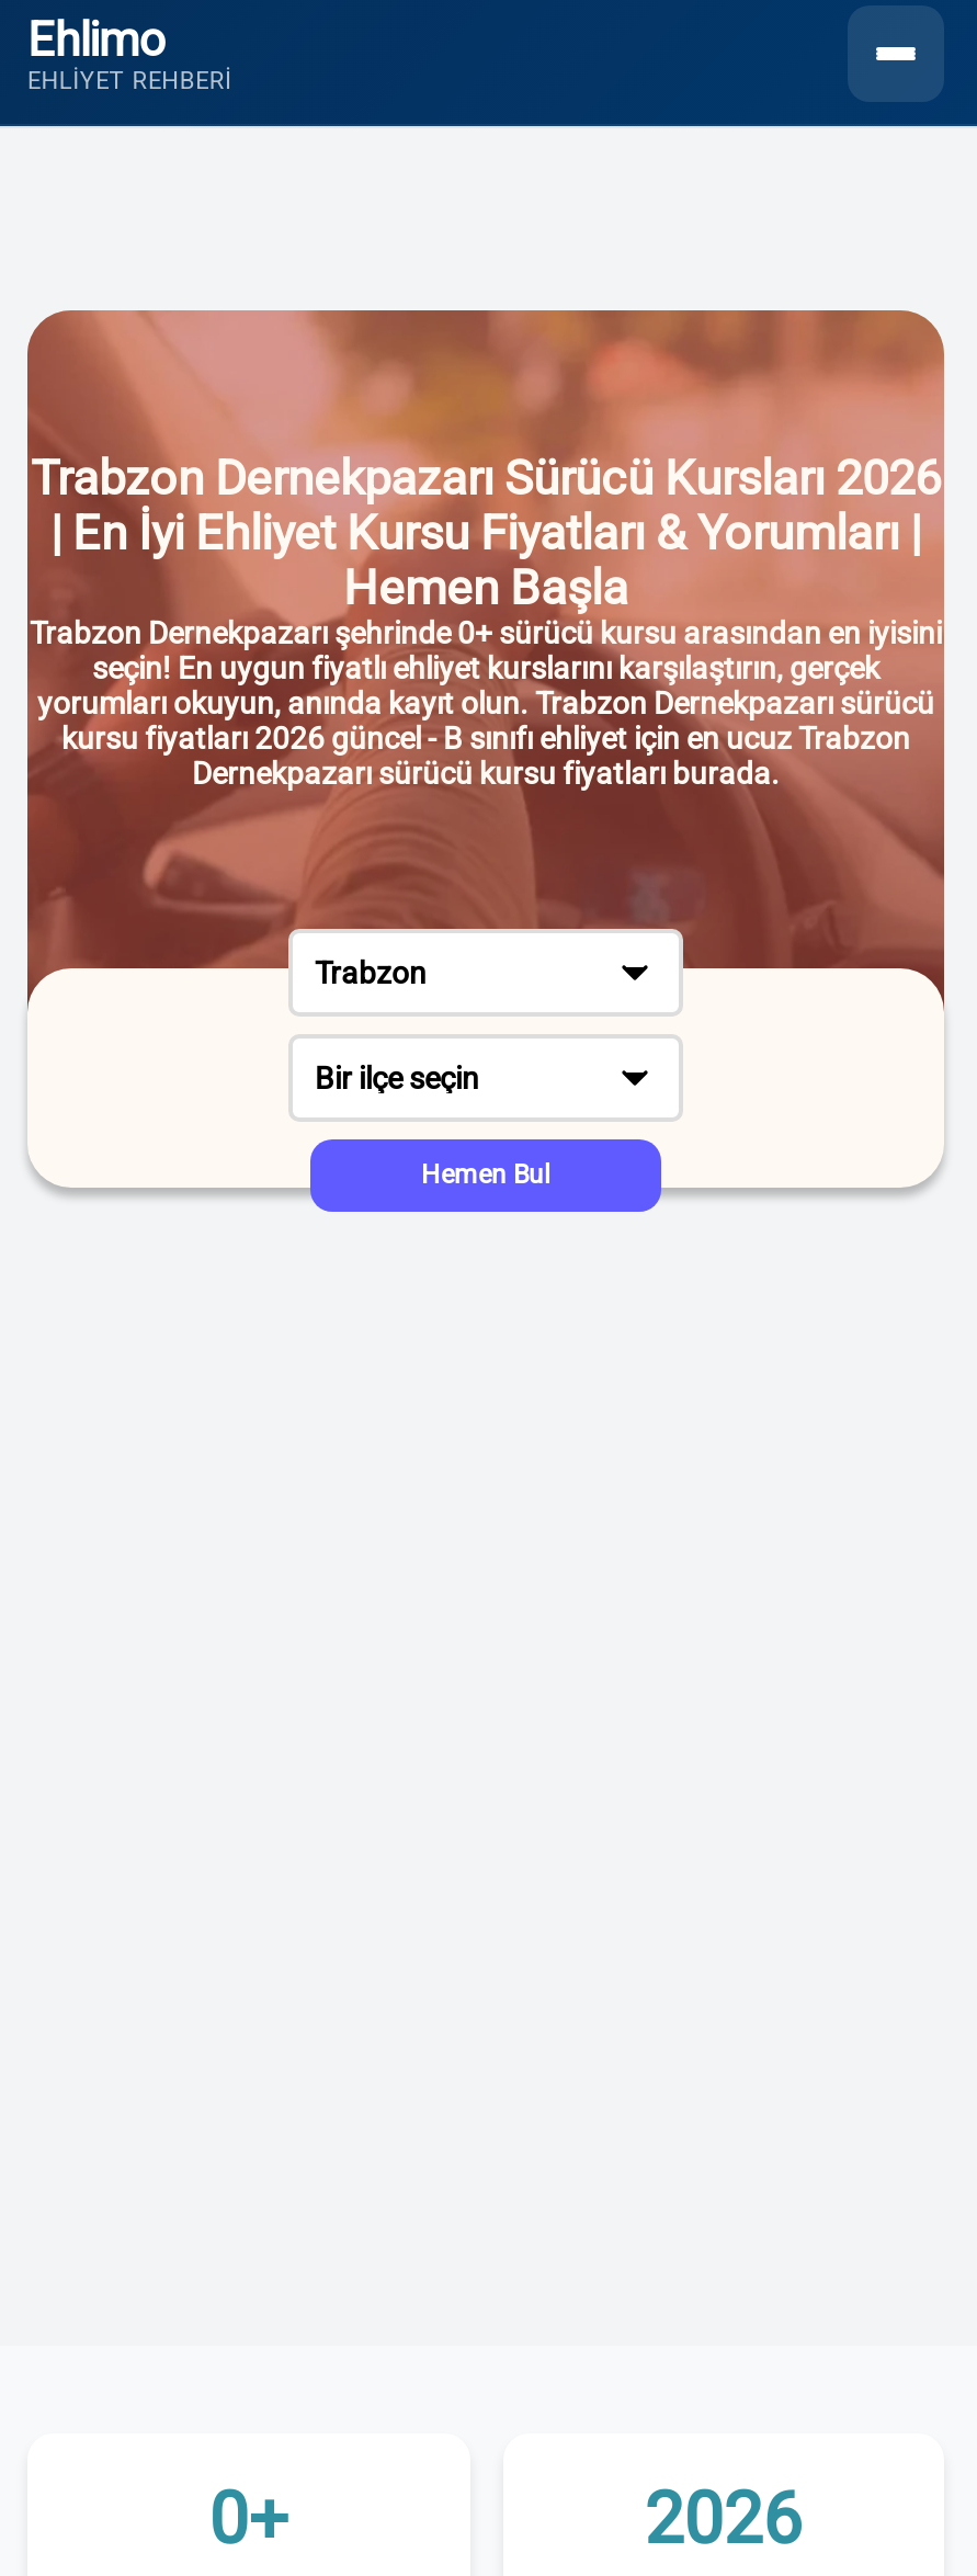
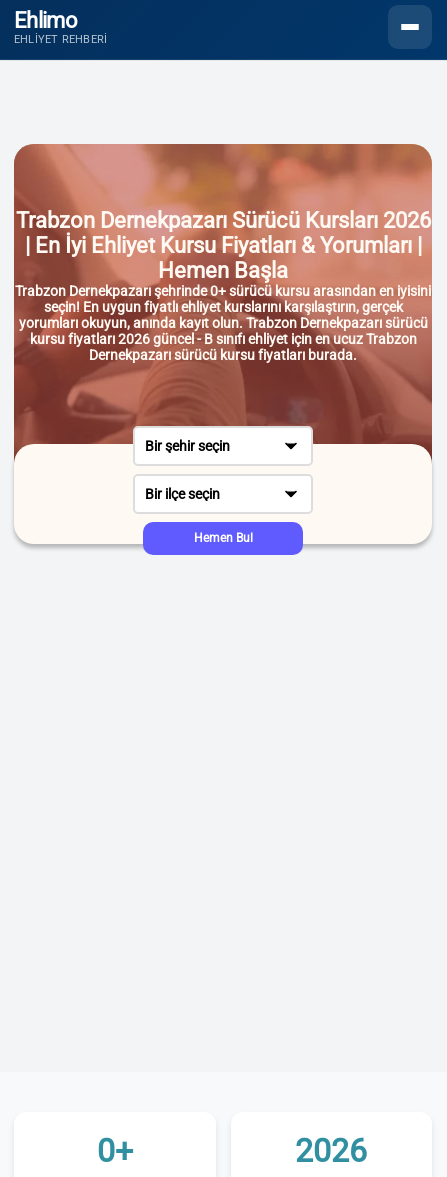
- Trabzon
+ Bir şehir seçin
